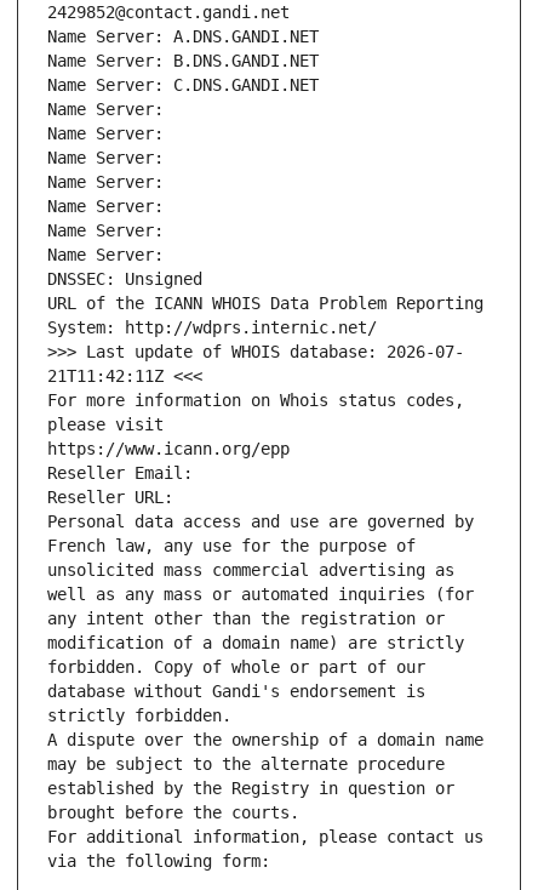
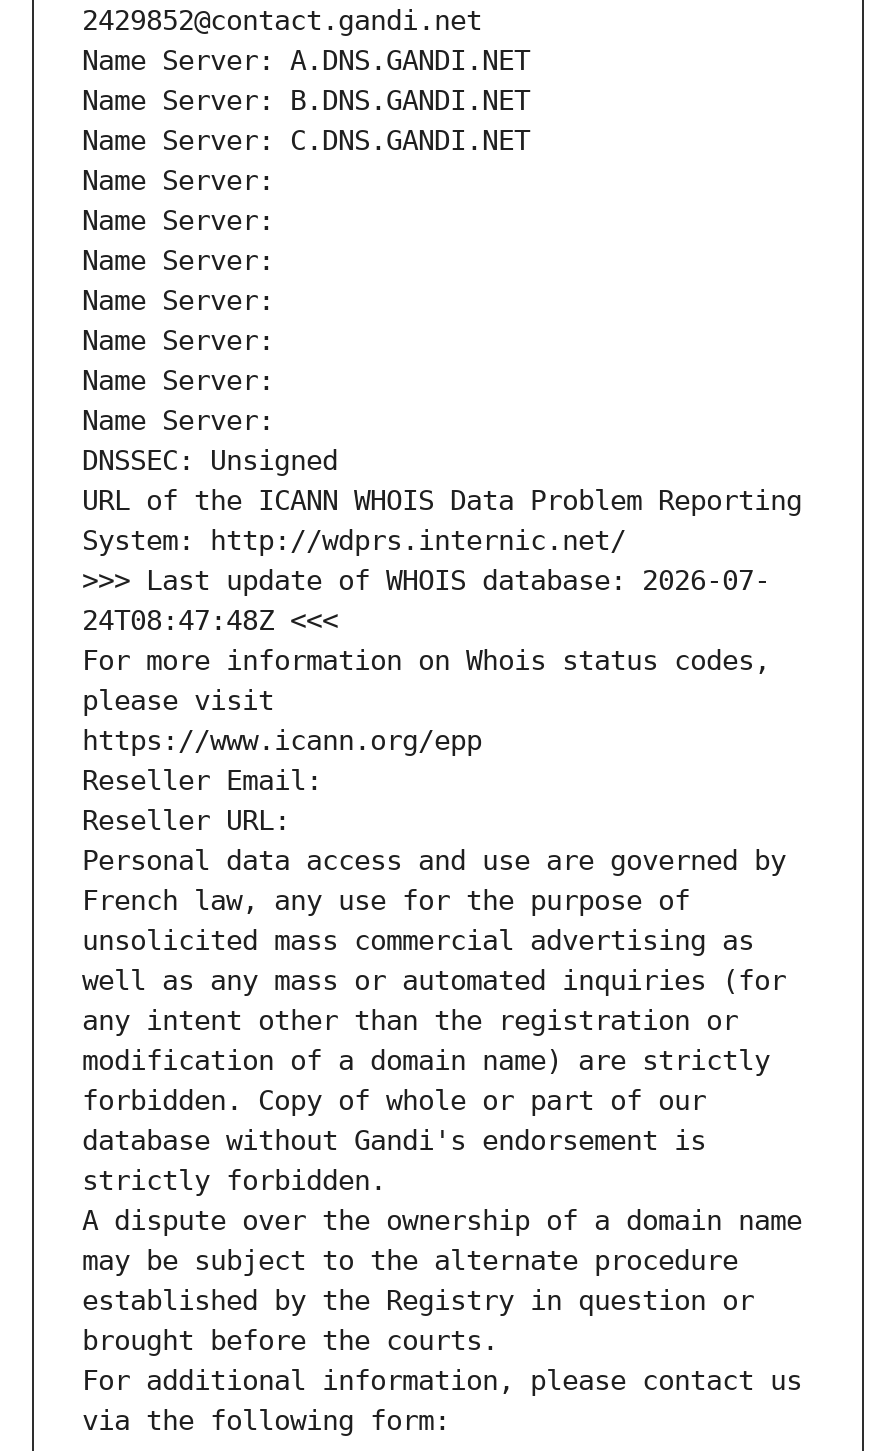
- 21T11:42:11Z <<<
+ 24T08:47:48Z <<<
